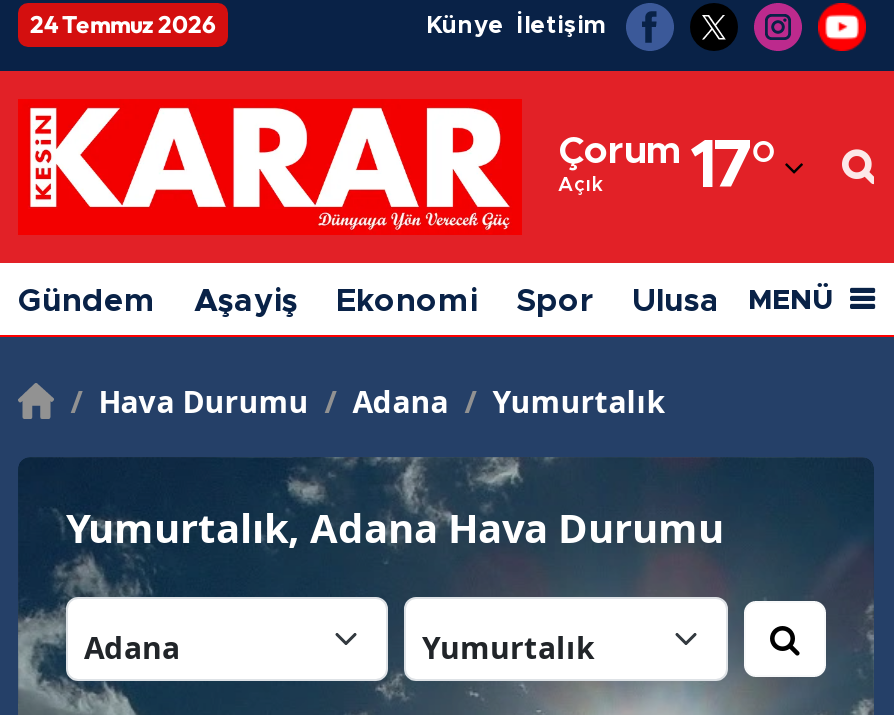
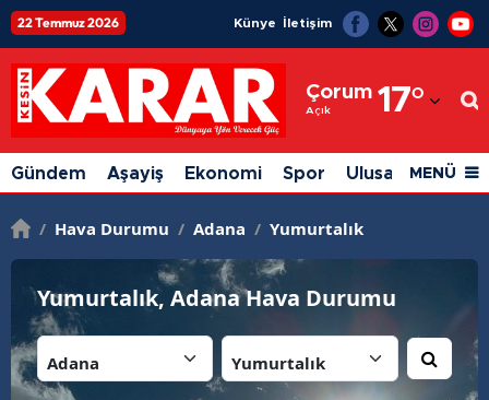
- 24 Temmuz 2026
+ 22 Temmuz 2026
